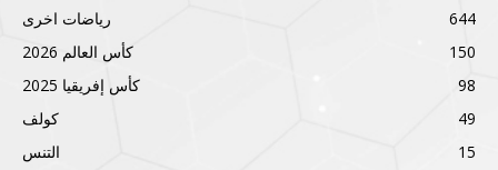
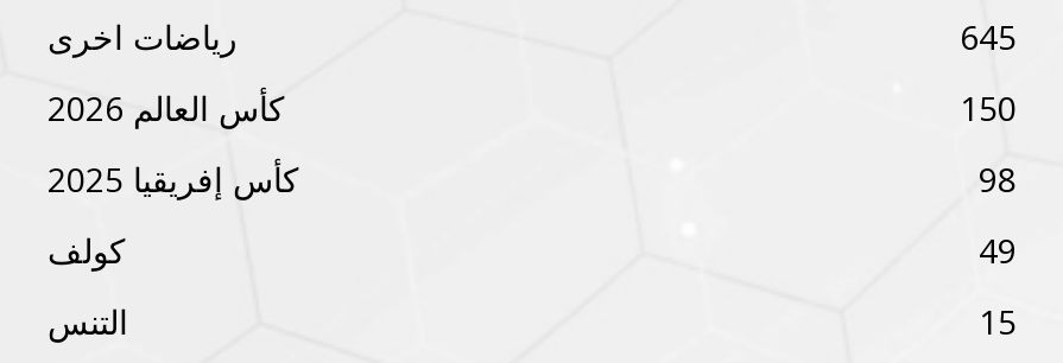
- 644
+ 645
